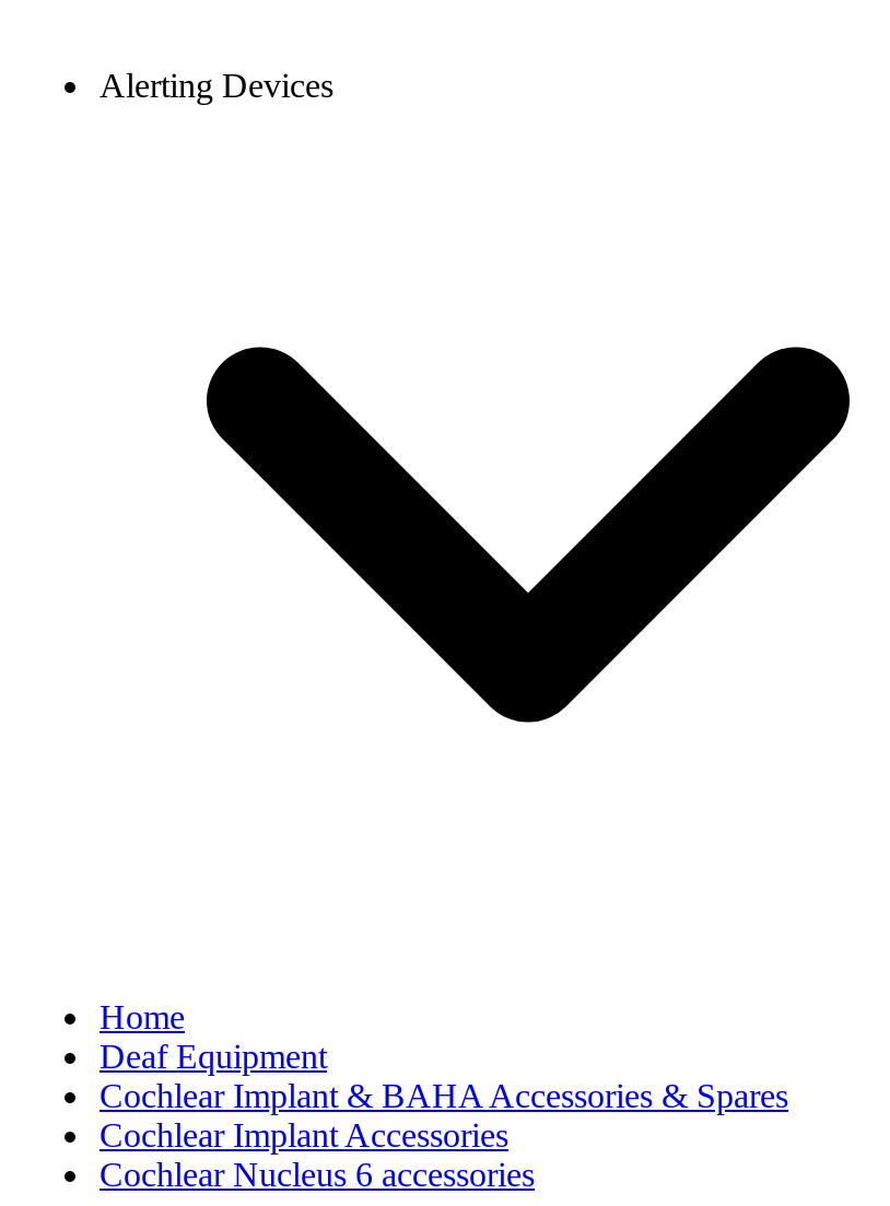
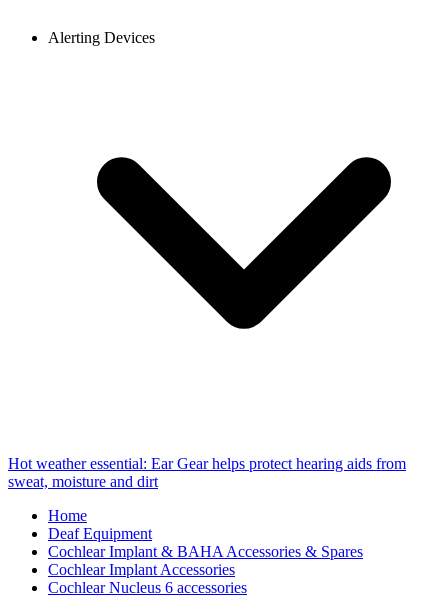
+ Hot weather essential: Ear Gear helps protect hearing aids from
+ sweat, moisture and dirt
